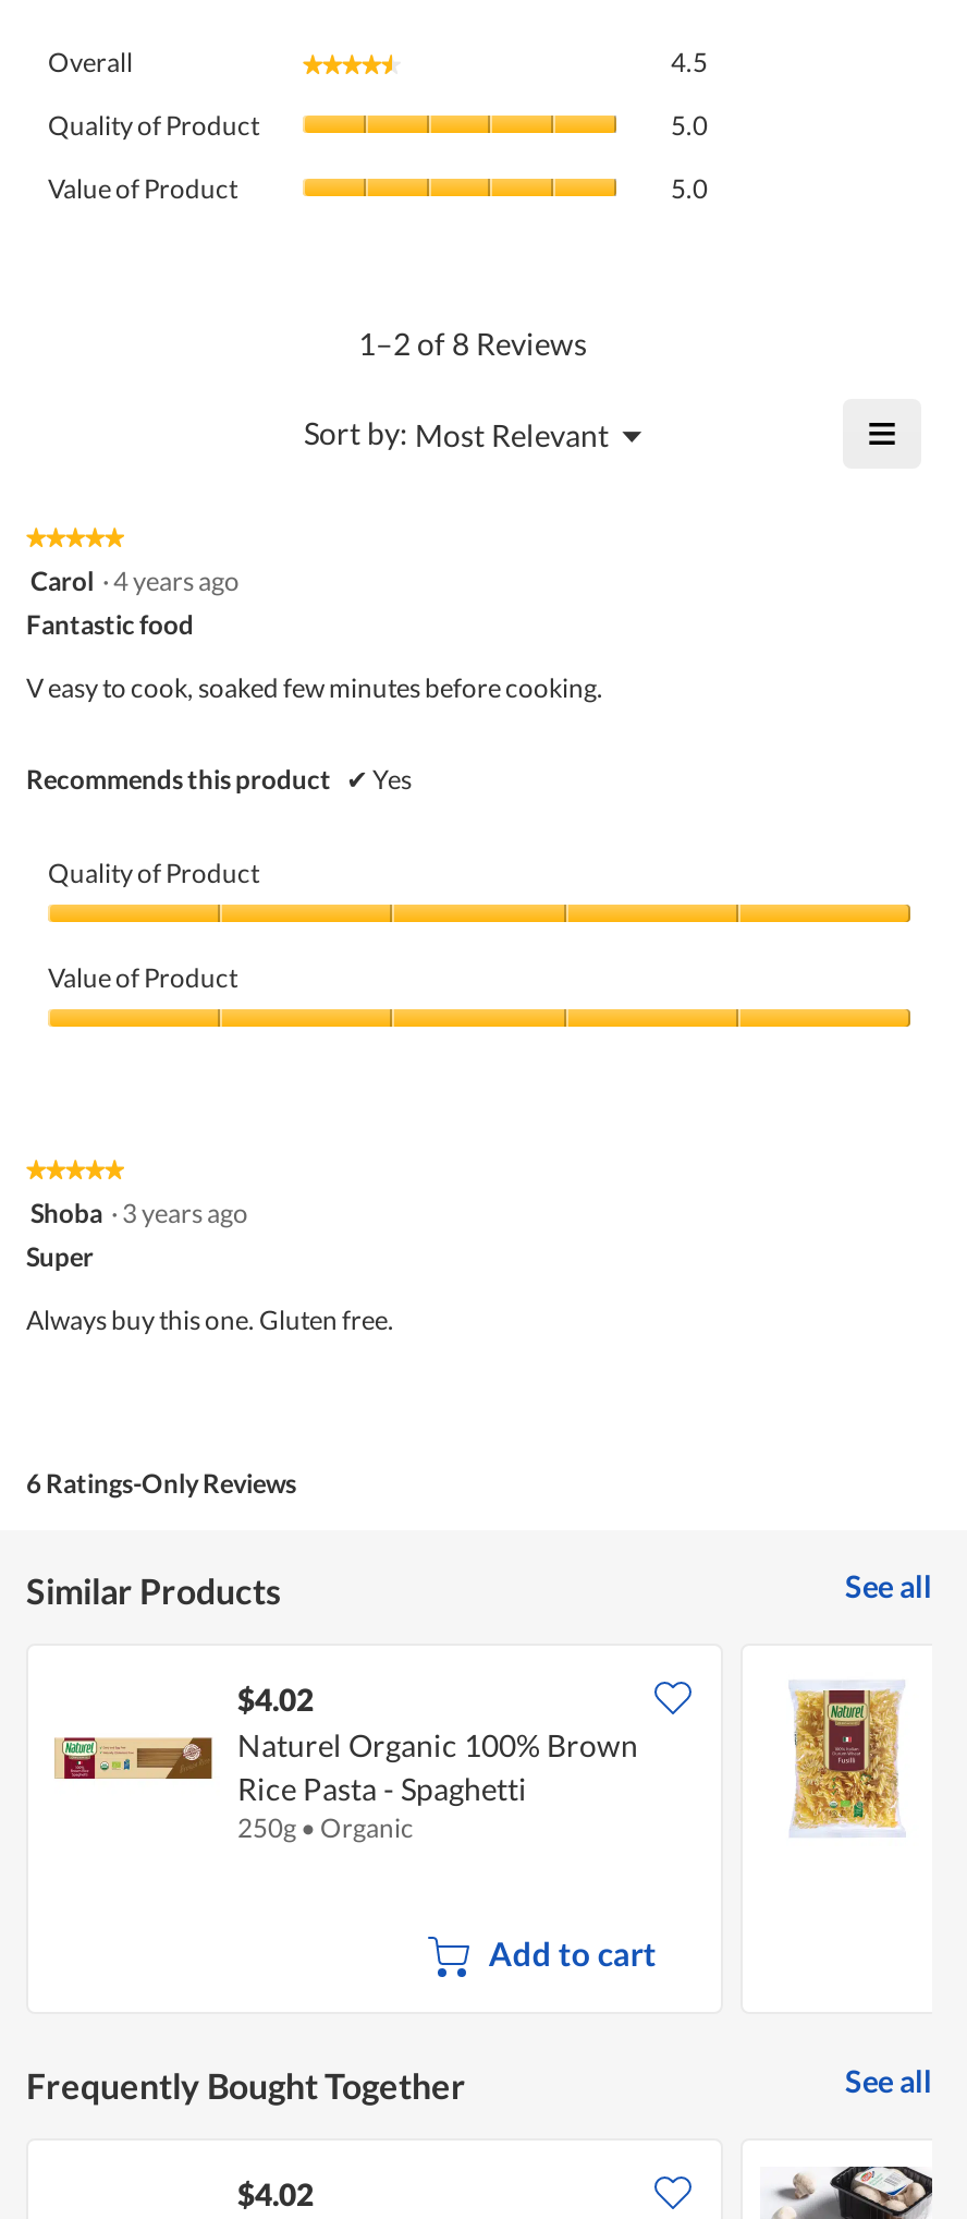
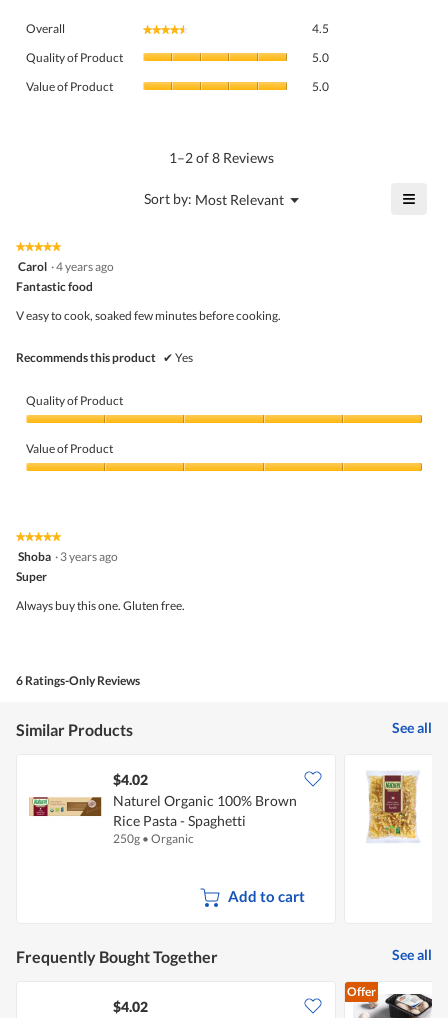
+ Offer
